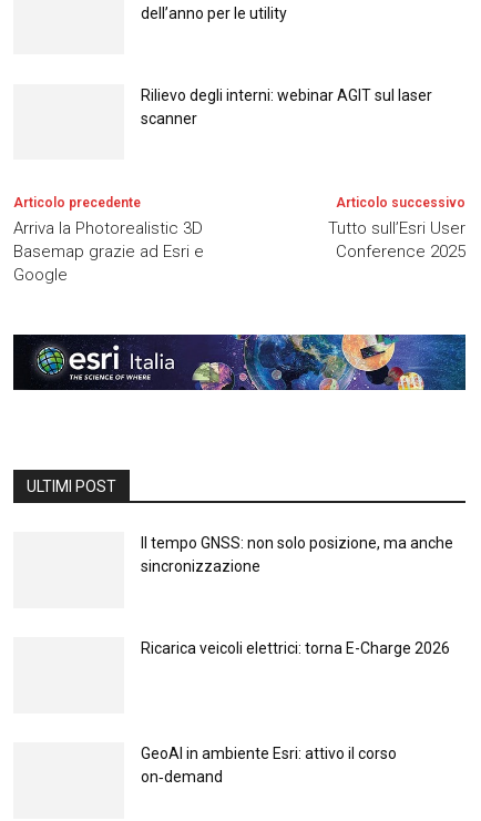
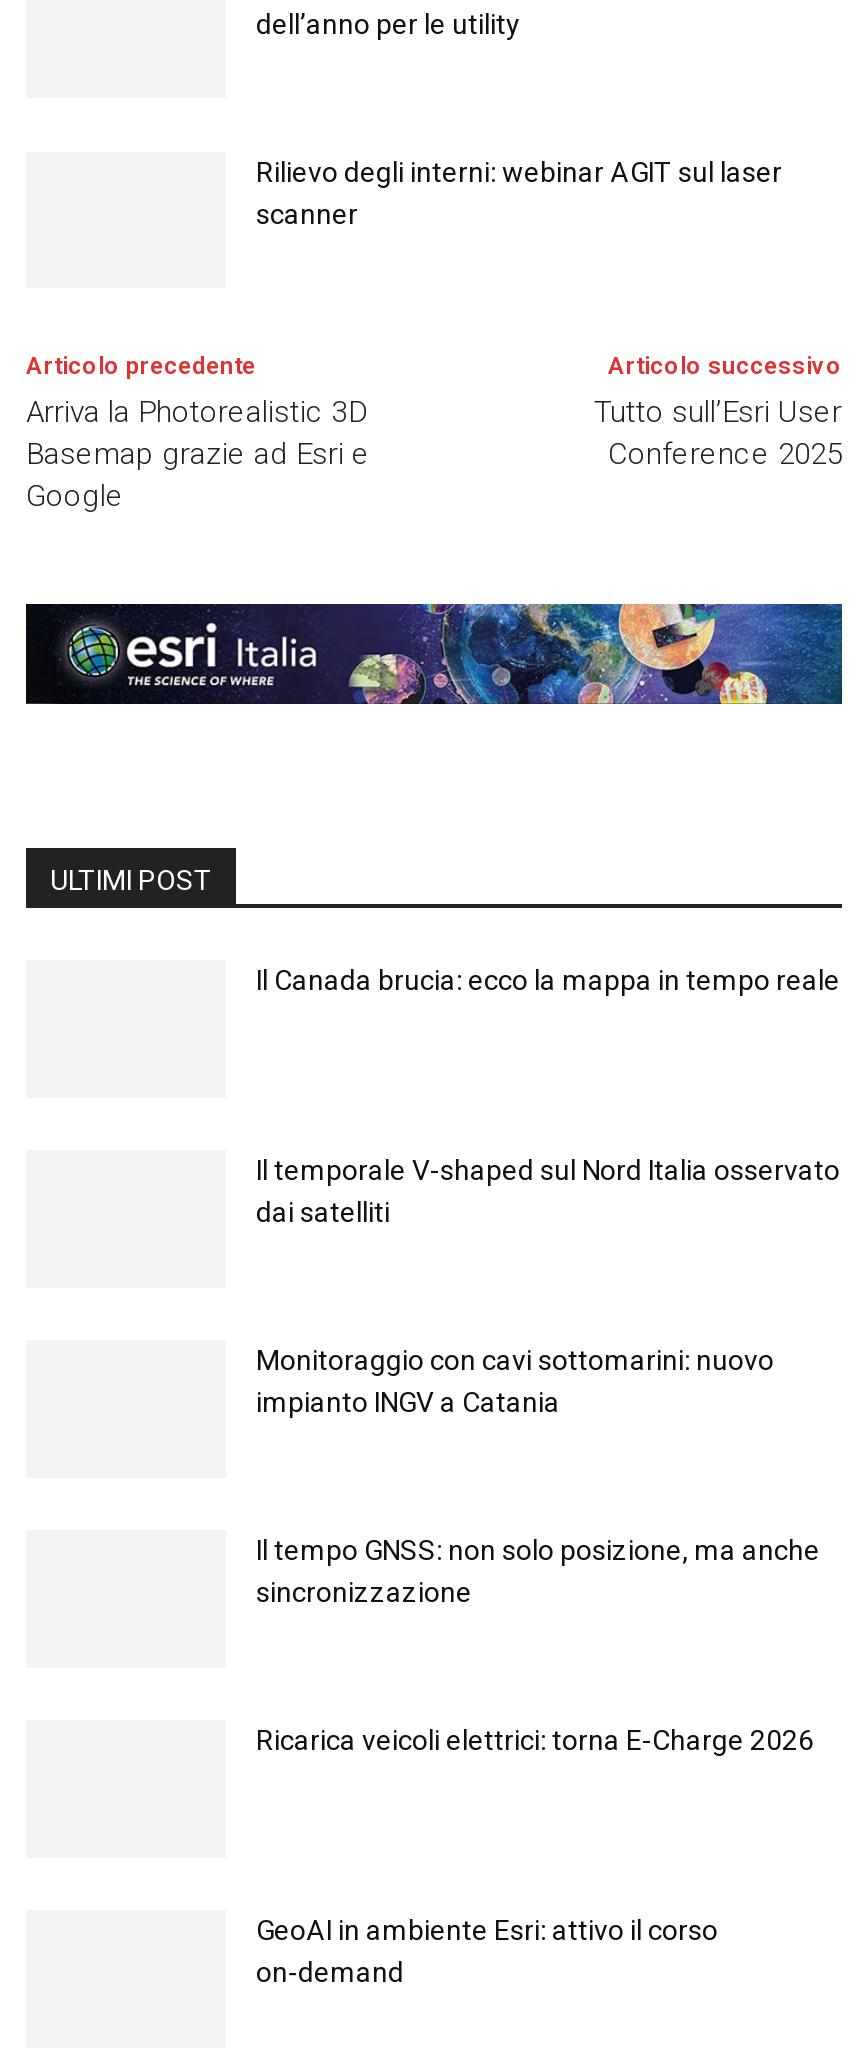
+ Il Canada brucia: ecco la mappa in tempo reale

+ Il temporale V-shaped sul Nord Italia osservato
+ dai satelliti

+ Monitoraggio con cavi sottomarini: nuovo
+ impianto INGV a Catania
